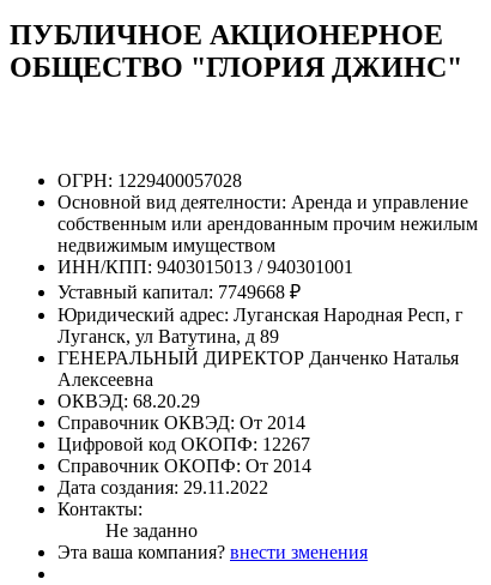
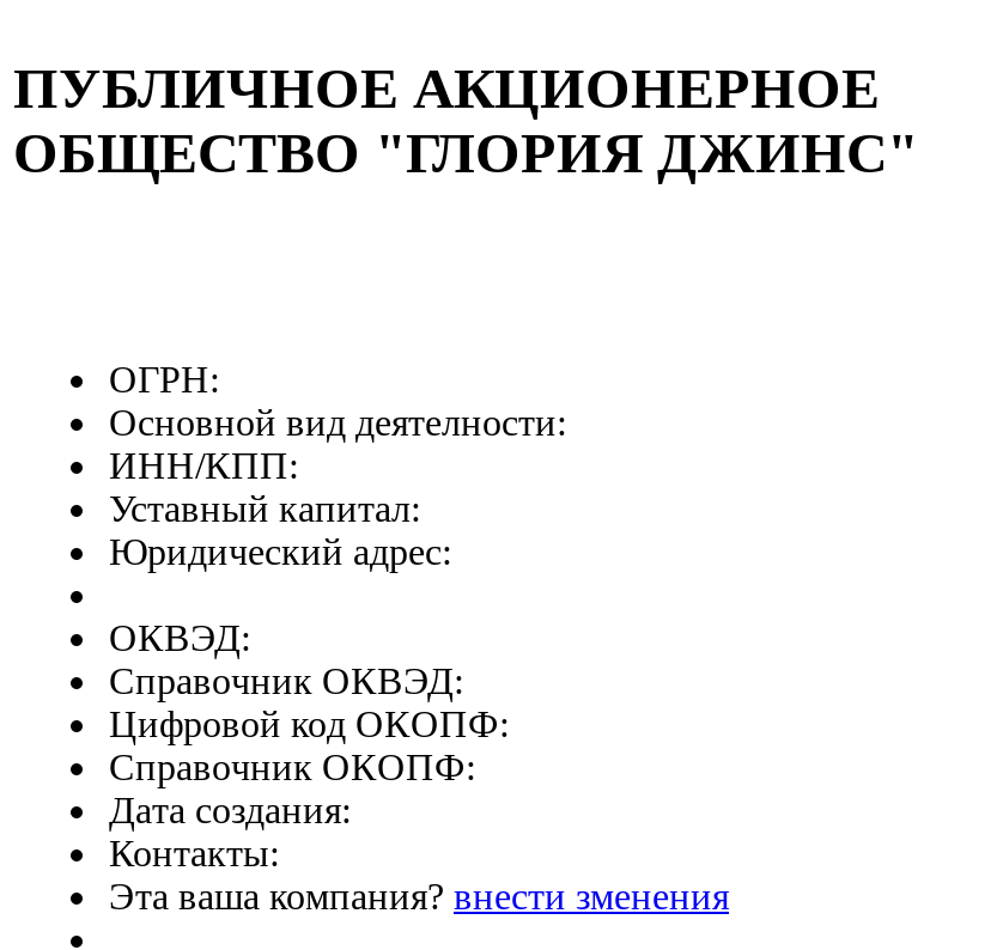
- ОГРН: 1229400057028
- Основной вид деятелности: Аренда и управление
- собственным или арендованным прочим нежилым
- недвижимым имуществом
- ИНН/КПП: 9403015013 / 940301001
- Уставный капитал: 7749668 ₽
- Юридический адрес: Луганская Народная Респ, г
- Луганск, ул Ватутина, д 89
- ГЕНЕРАЛЬНЫЙ ДИРЕКТОР Данченко Наталья
- Алексеевна
- ОКВЭД: 68.20.29
- Справочник ОКВЭД: От 2014
- Цифровой код ОКОПФ: 12267
- Справочник ОКОПФ: От 2014
- Дата создания: 29.11.2022
+ ОГРН:
+ Основной вид деятелности:
+ ИНН/КПП:
+ Уставный капитал:
+ Юридический адрес:
+ ОКВЭД:
+ Справочник ОКВЭД:
+ Цифровой код ОКОПФ:
+ Справочник ОКОПФ:
+ Дата создания:

- Не заданно
